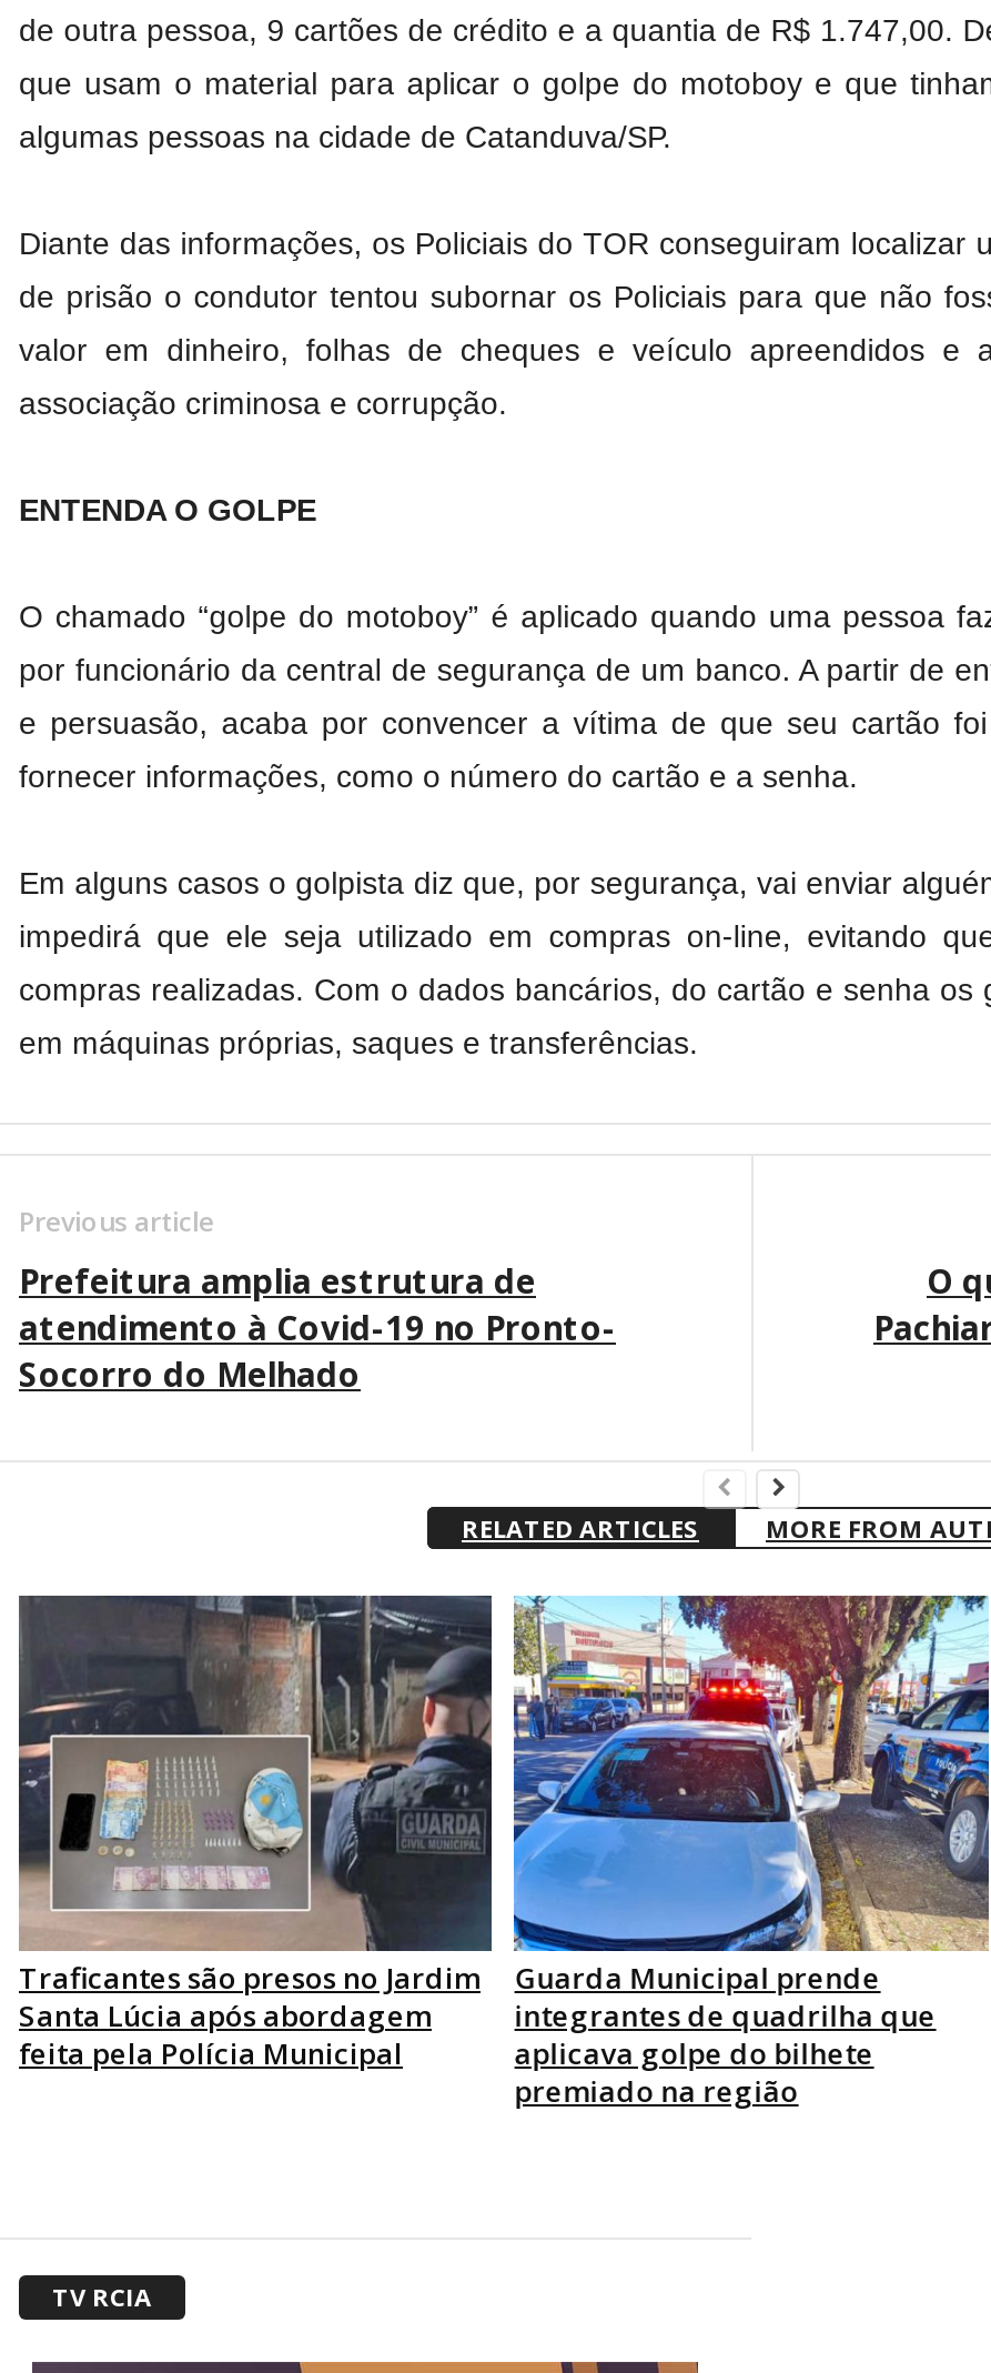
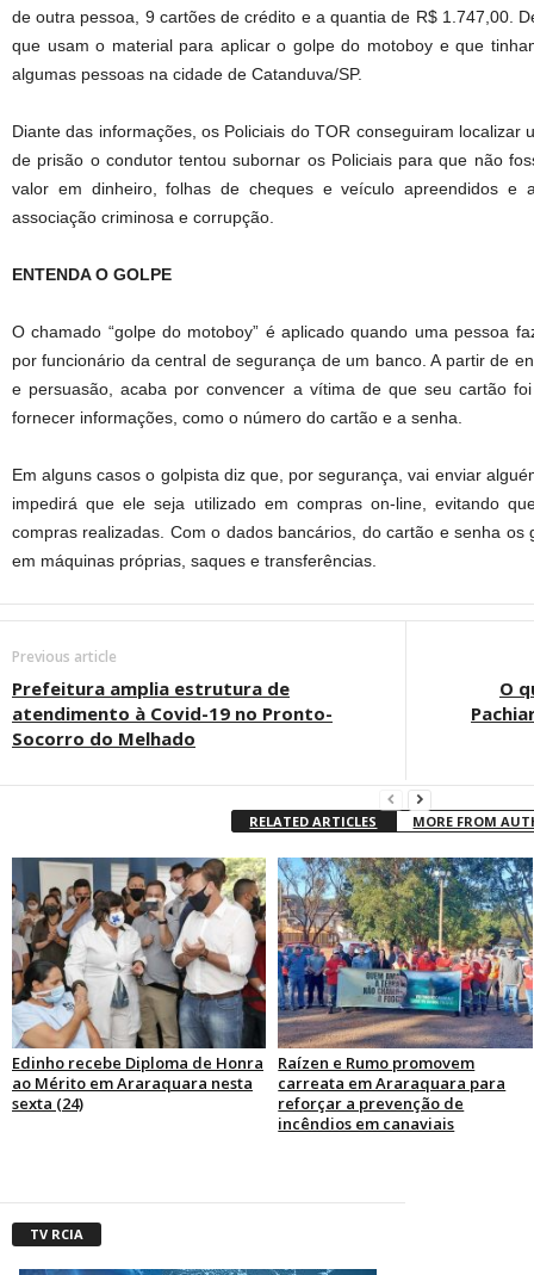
- [image]
- Traficantes são presos no Jardim
- Santa Lúcia após abordagem
- feita pela Polícia Municipal
+ [image]
+ Edinho recebe Diploma de Honra
+ ao Mérito em Araraquara nesta
+ sexta (24)

- [image]
- Guarda Municipal prende
- integrantes de quadrilha que
- aplicava golpe do bilhete
- premiado na região
+ [image]
+ Raízen e Rumo promovem
+ carreata em Araraquara para
+ reforçar a prevenção de
+ incêndios em canaviais
